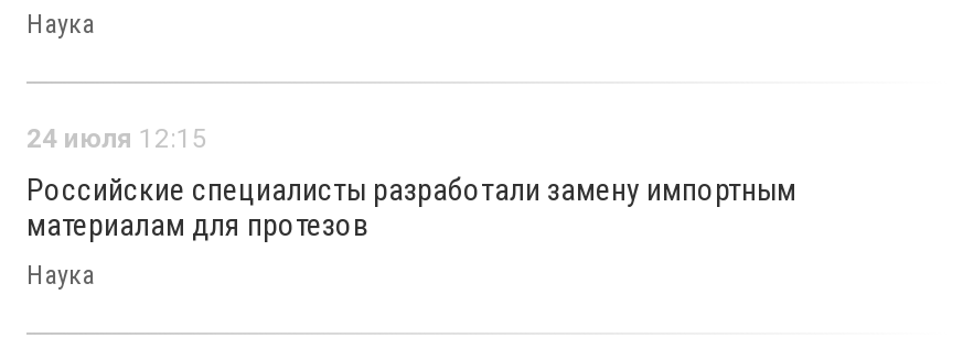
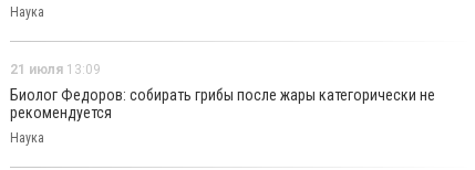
- 24 июля 12:15
+ 21 июля 13:09

- Российские специалисты разработали замену импортным
- материалам для протезов
+ Биолог Федоров: собирать грибы после жары категорически не
+ рекомендуется
